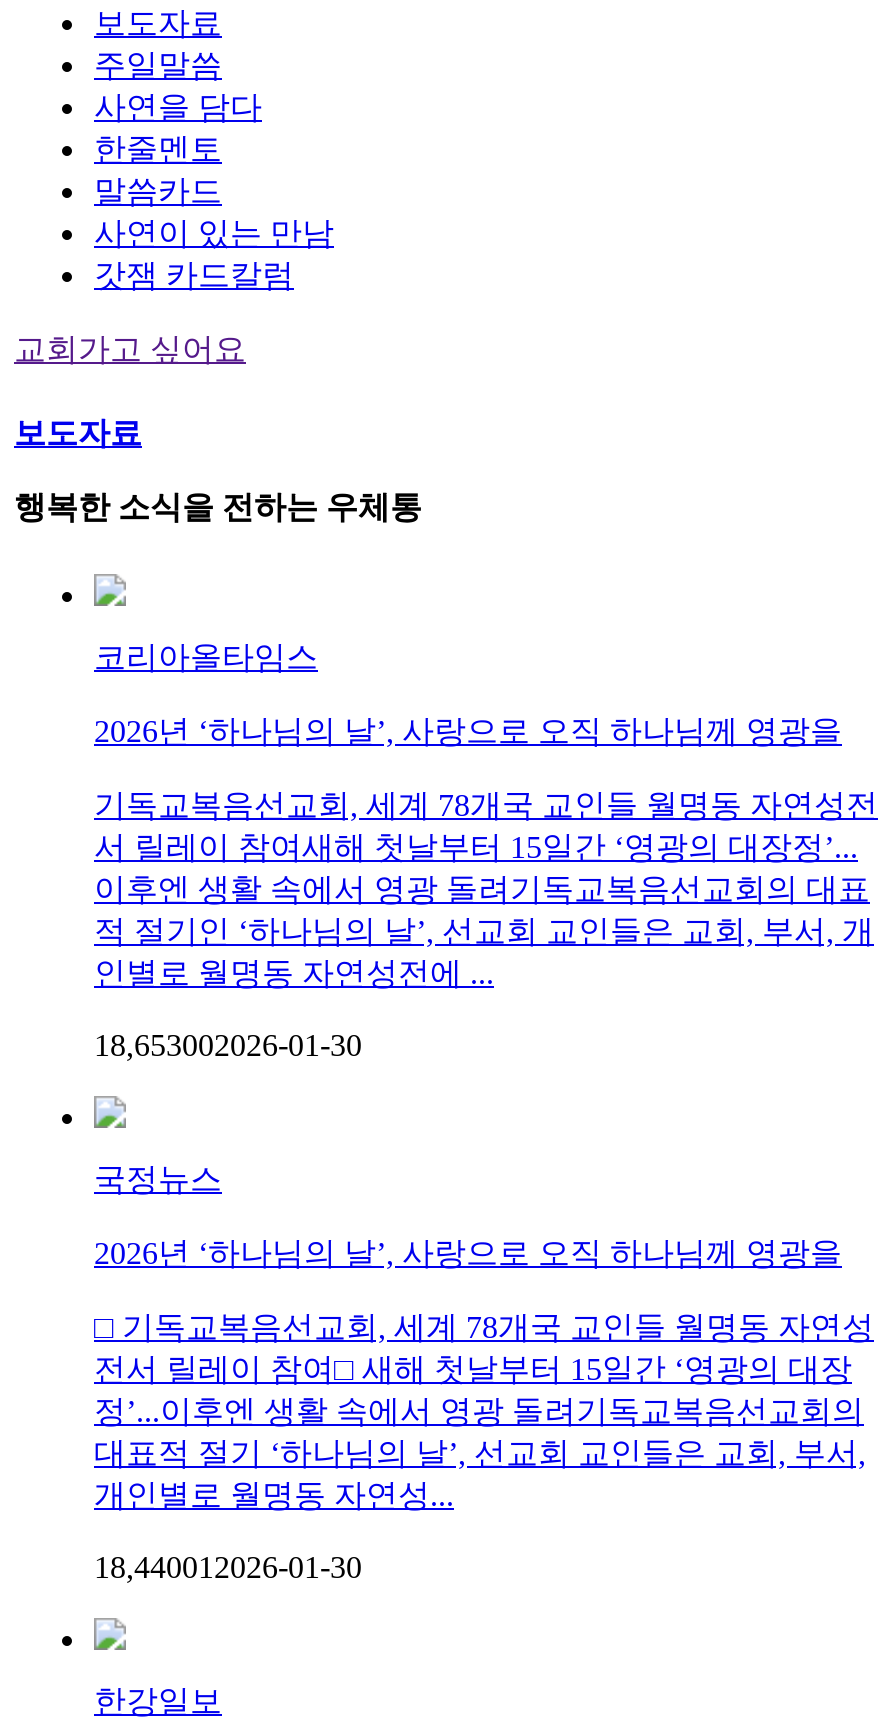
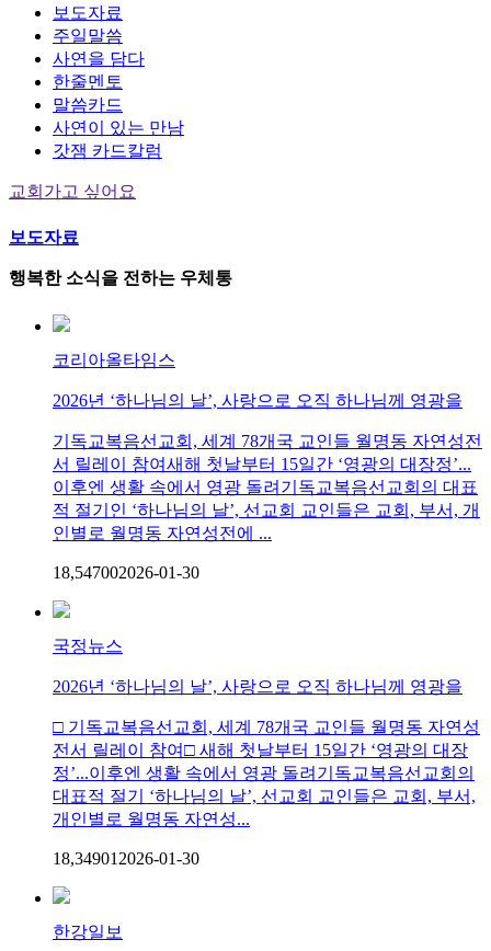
- 18,653002026-01-30
+ 18,547002026-01-30

- 18,44001 2026-01-30
+ 18,34901 2026-01-30
